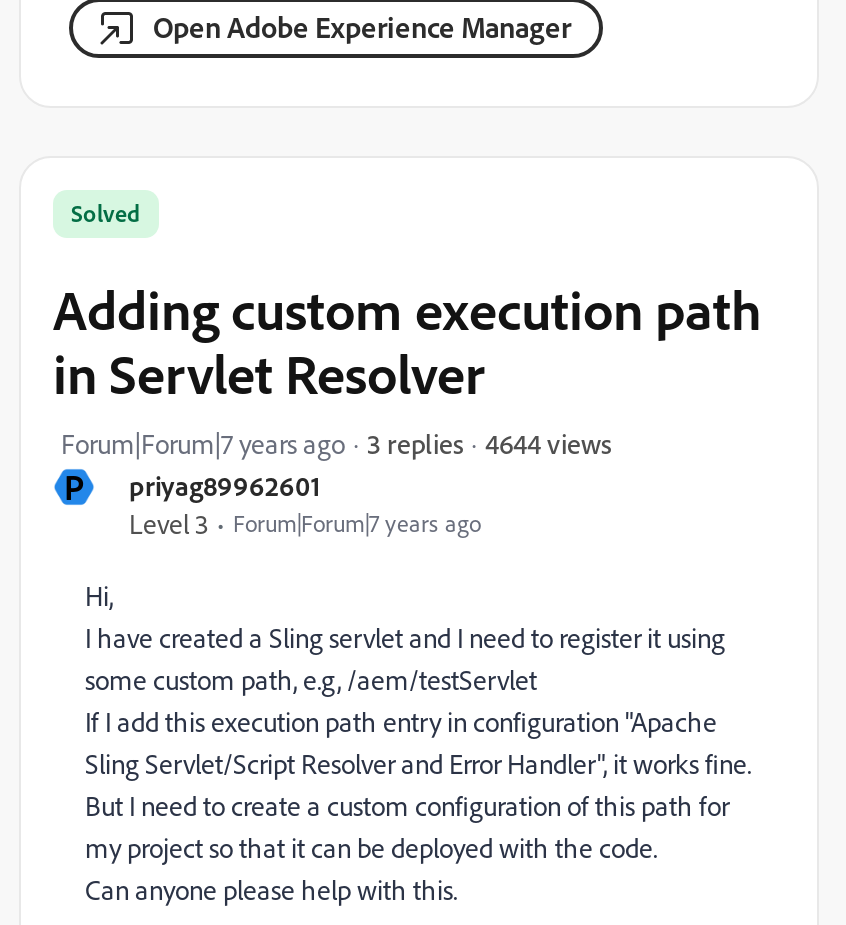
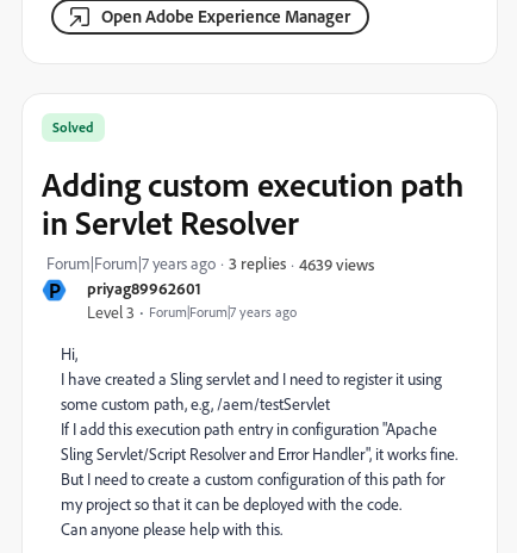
- 4644 views
+ 4639 views
